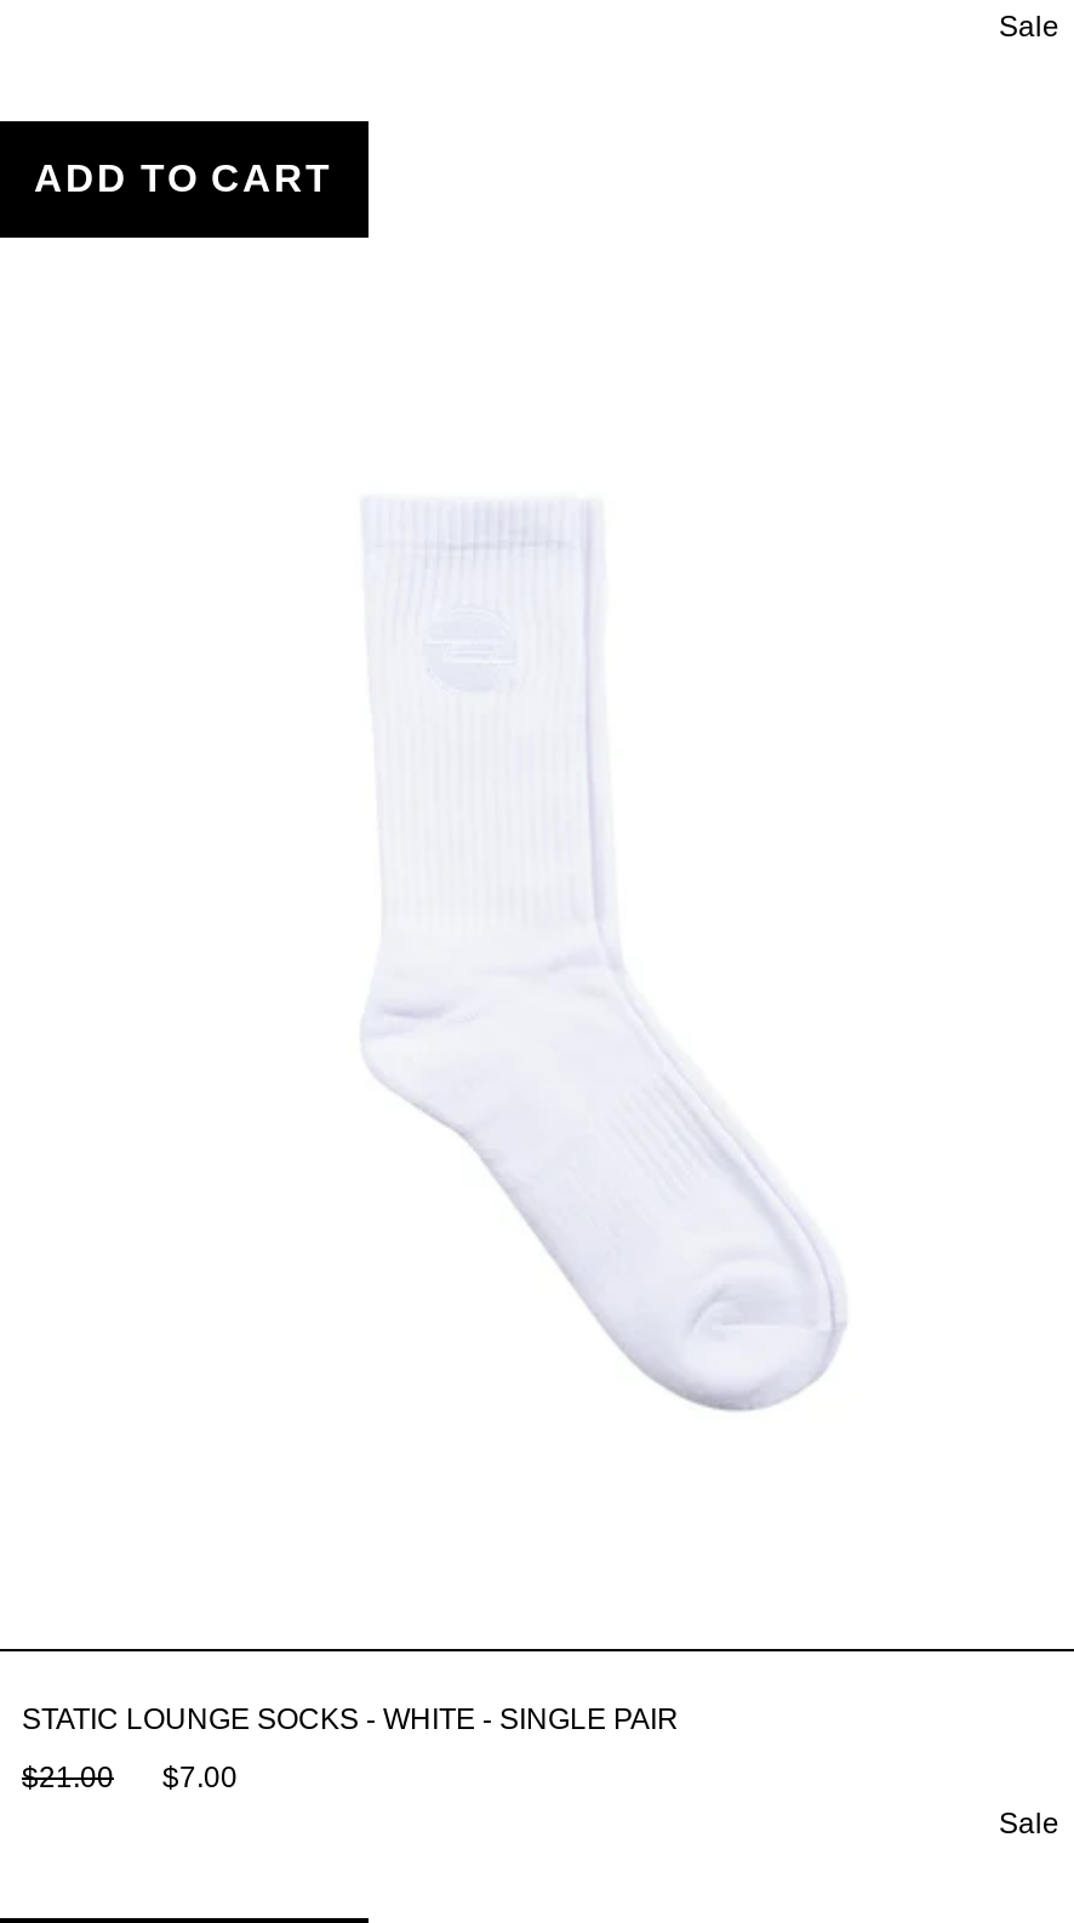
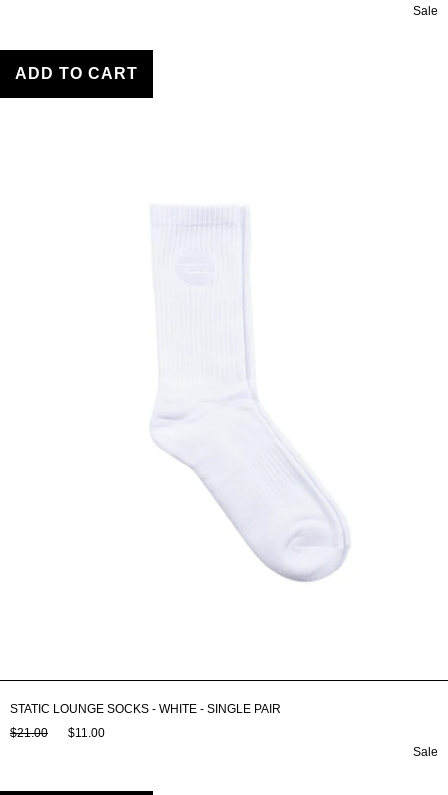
- $7.00
+ $11.00
